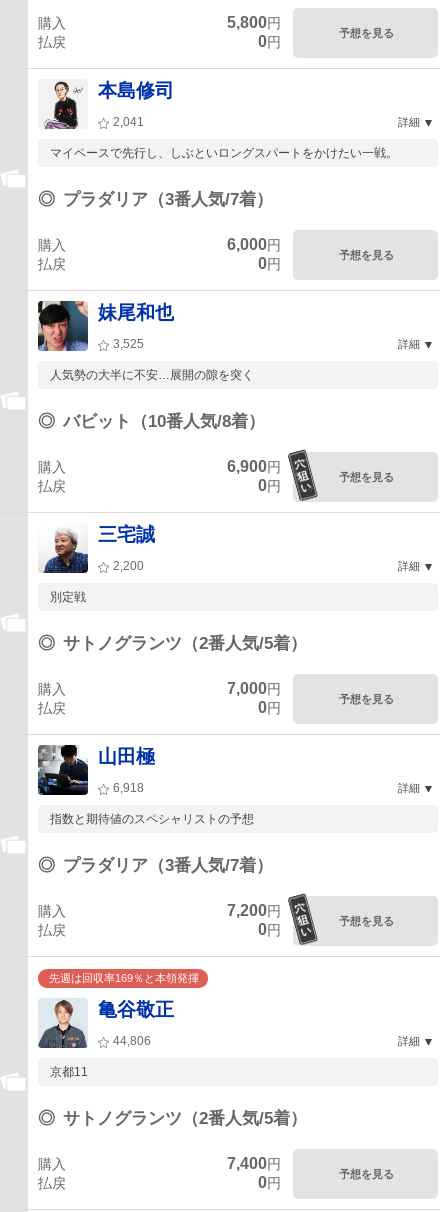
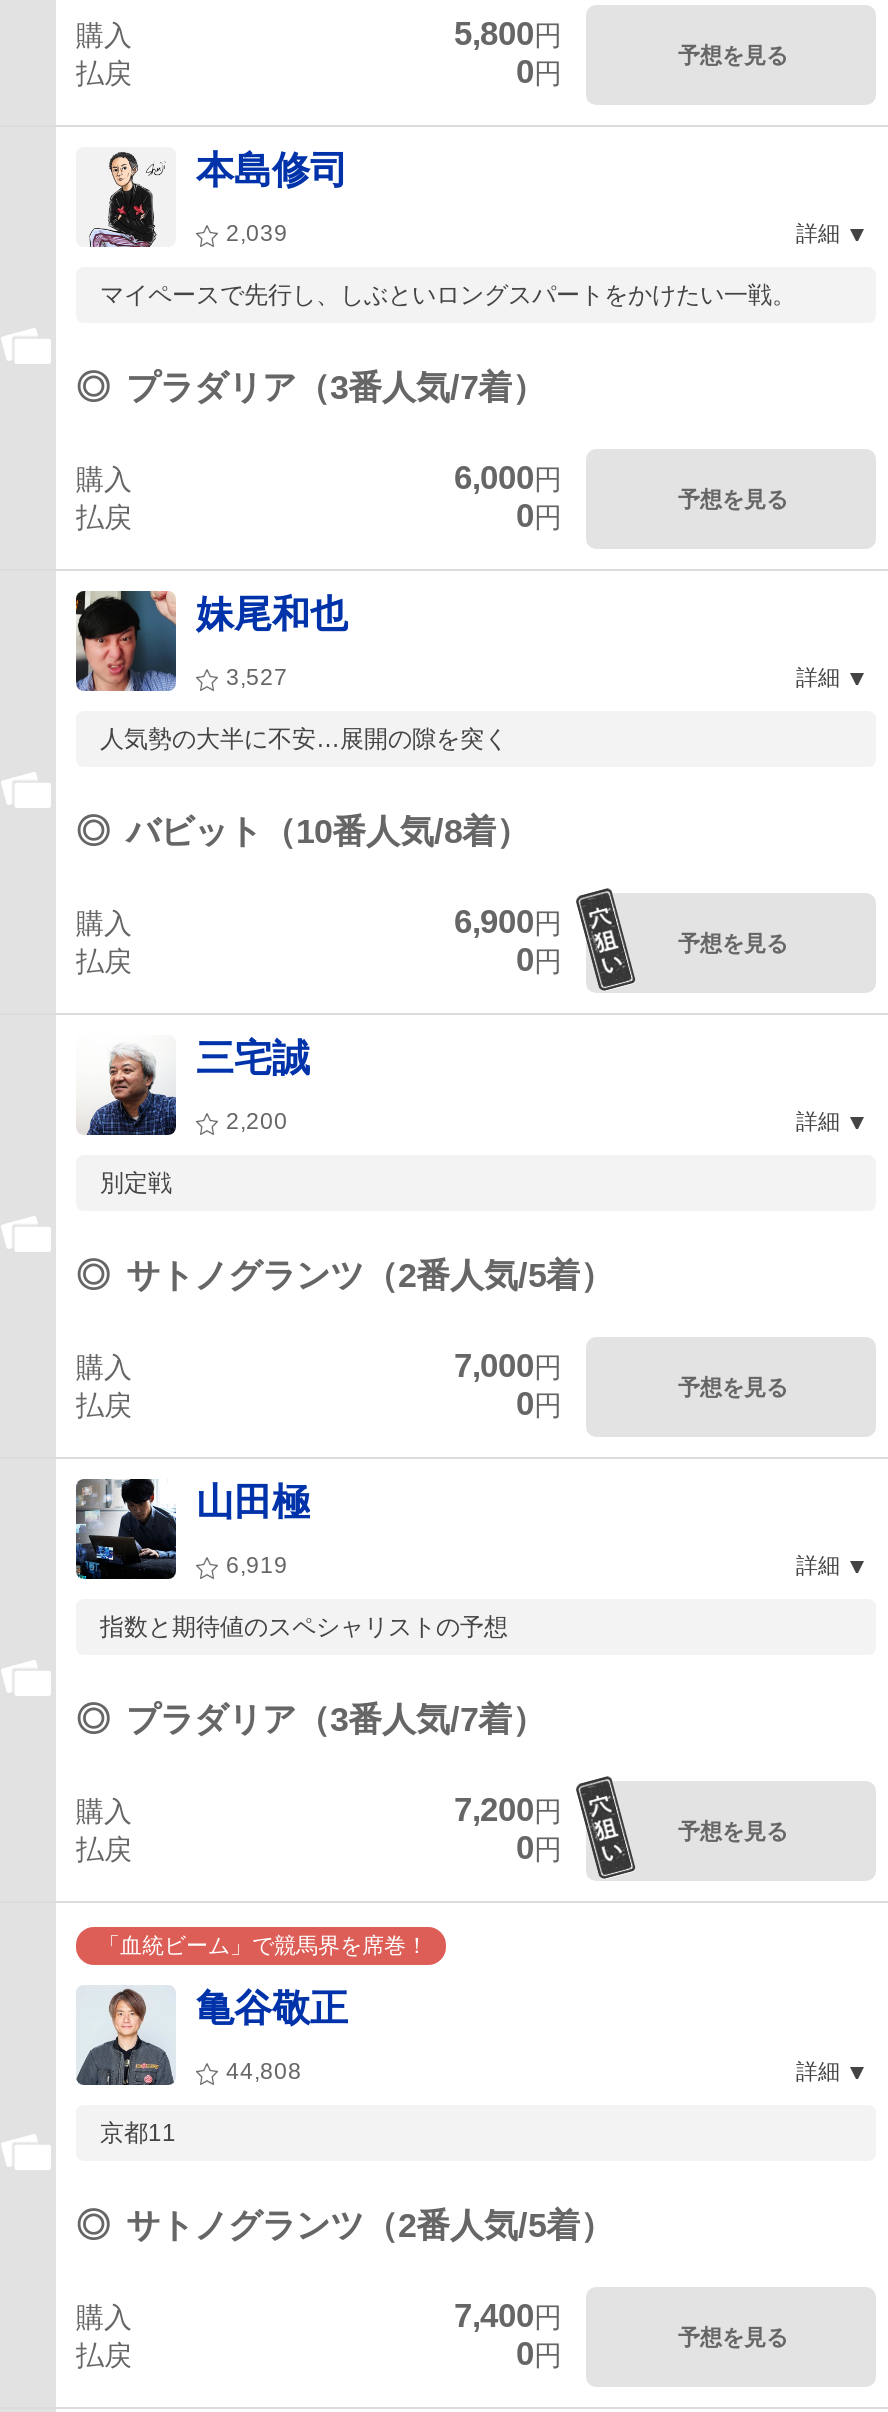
- 2,041
+ 2,039

- 3,525
+ 3,527

- 6,918
+ 6,919

- 先週は回収率169％と本領発揮
+ 「血統ビーム」で競馬界を席巻！

- 44,806
+ 44,808
